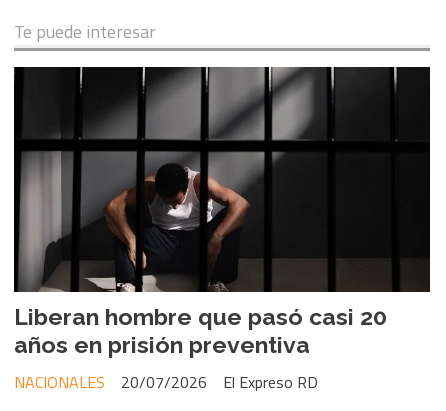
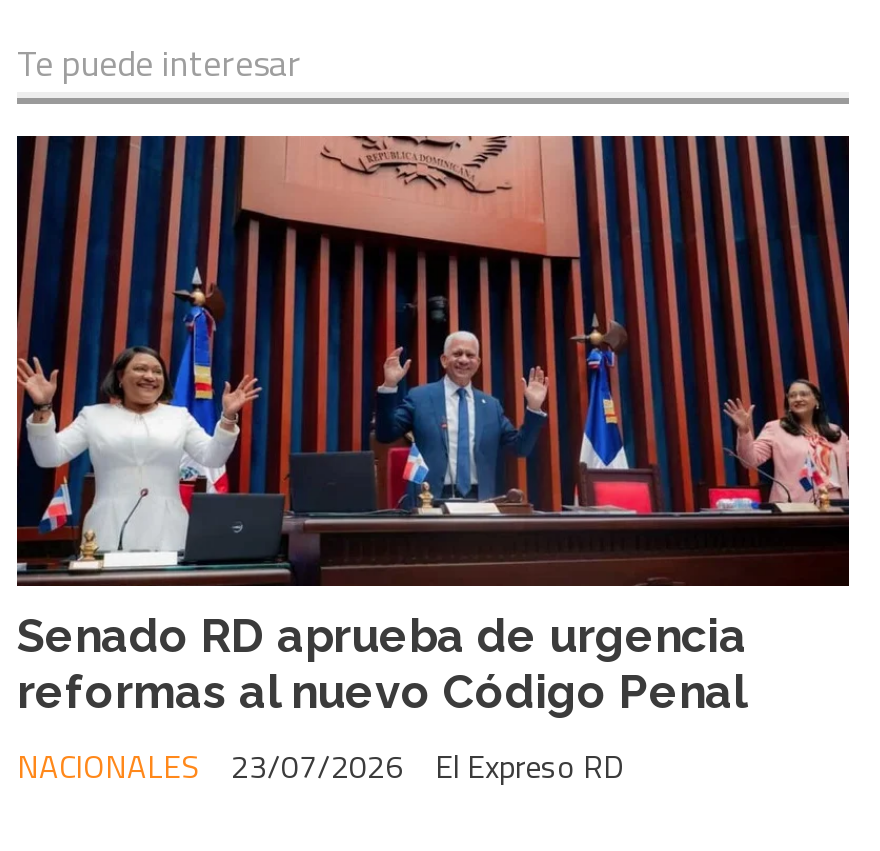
- [image]
- Liberan hombre que pasó casi 20
- años en prisión preventiva
+ [image]
+ Senado RD aprueba de urgencia
+ reformas al nuevo Código Penal

- NACIONALES 20/07/2026 El Expreso RD
+ NACIONALES 23/07/2026 El Expreso RD
